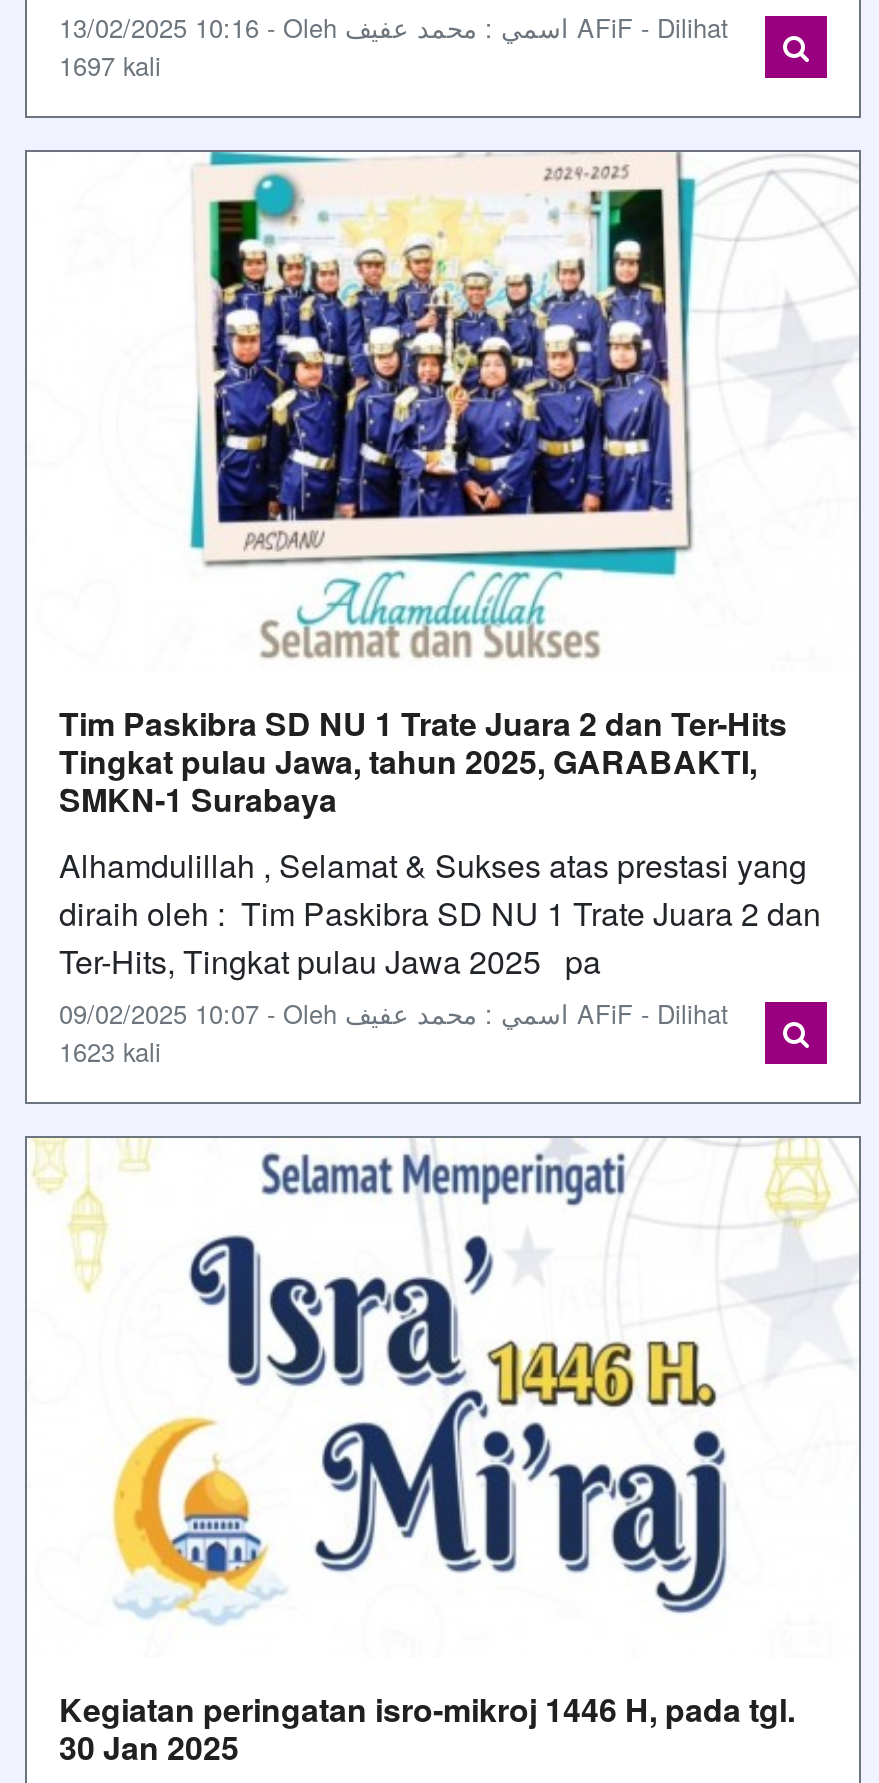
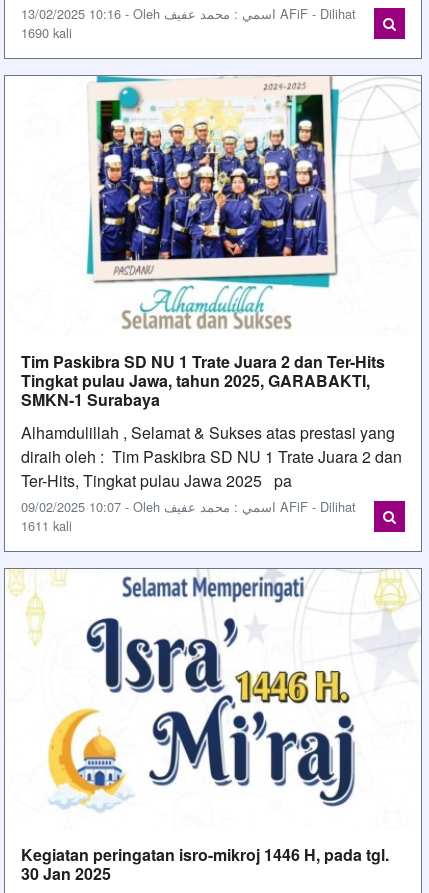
- 1697 kali
+ 1690 kali

- 1623 kali
+ 1611 kali
